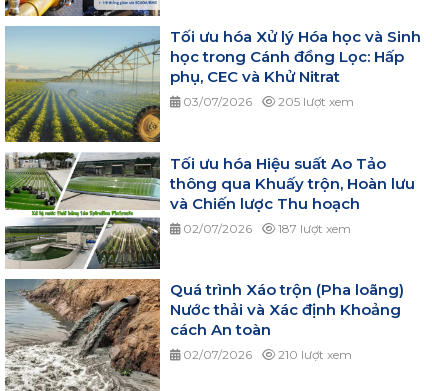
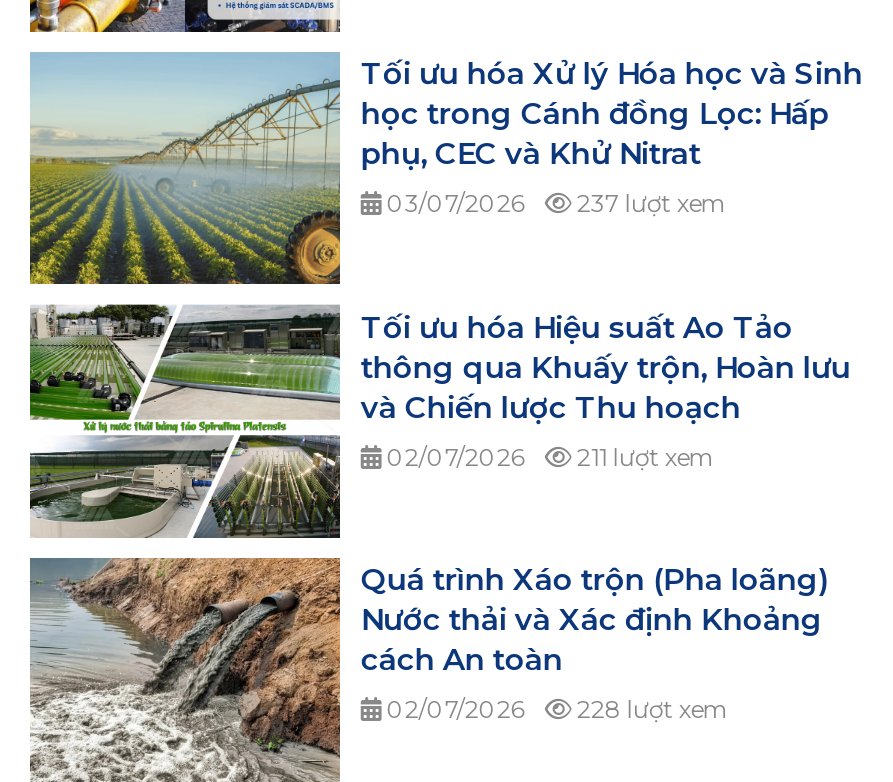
- 03/07/2026 205 lượt xem
+ 03/07/2026 237 lượt xem

- 02/07/2026 187 lượt xem
+ 02/07/2026 211 lượt xem

- 02/07/2026 210 lượt xem
+ 02/07/2026 228 lượt xem
